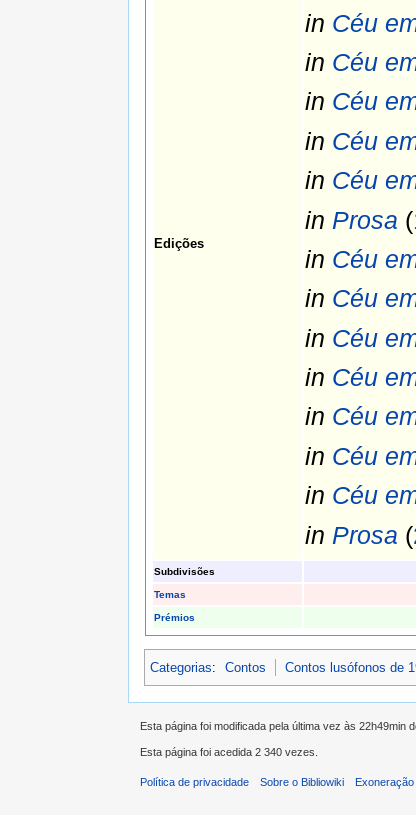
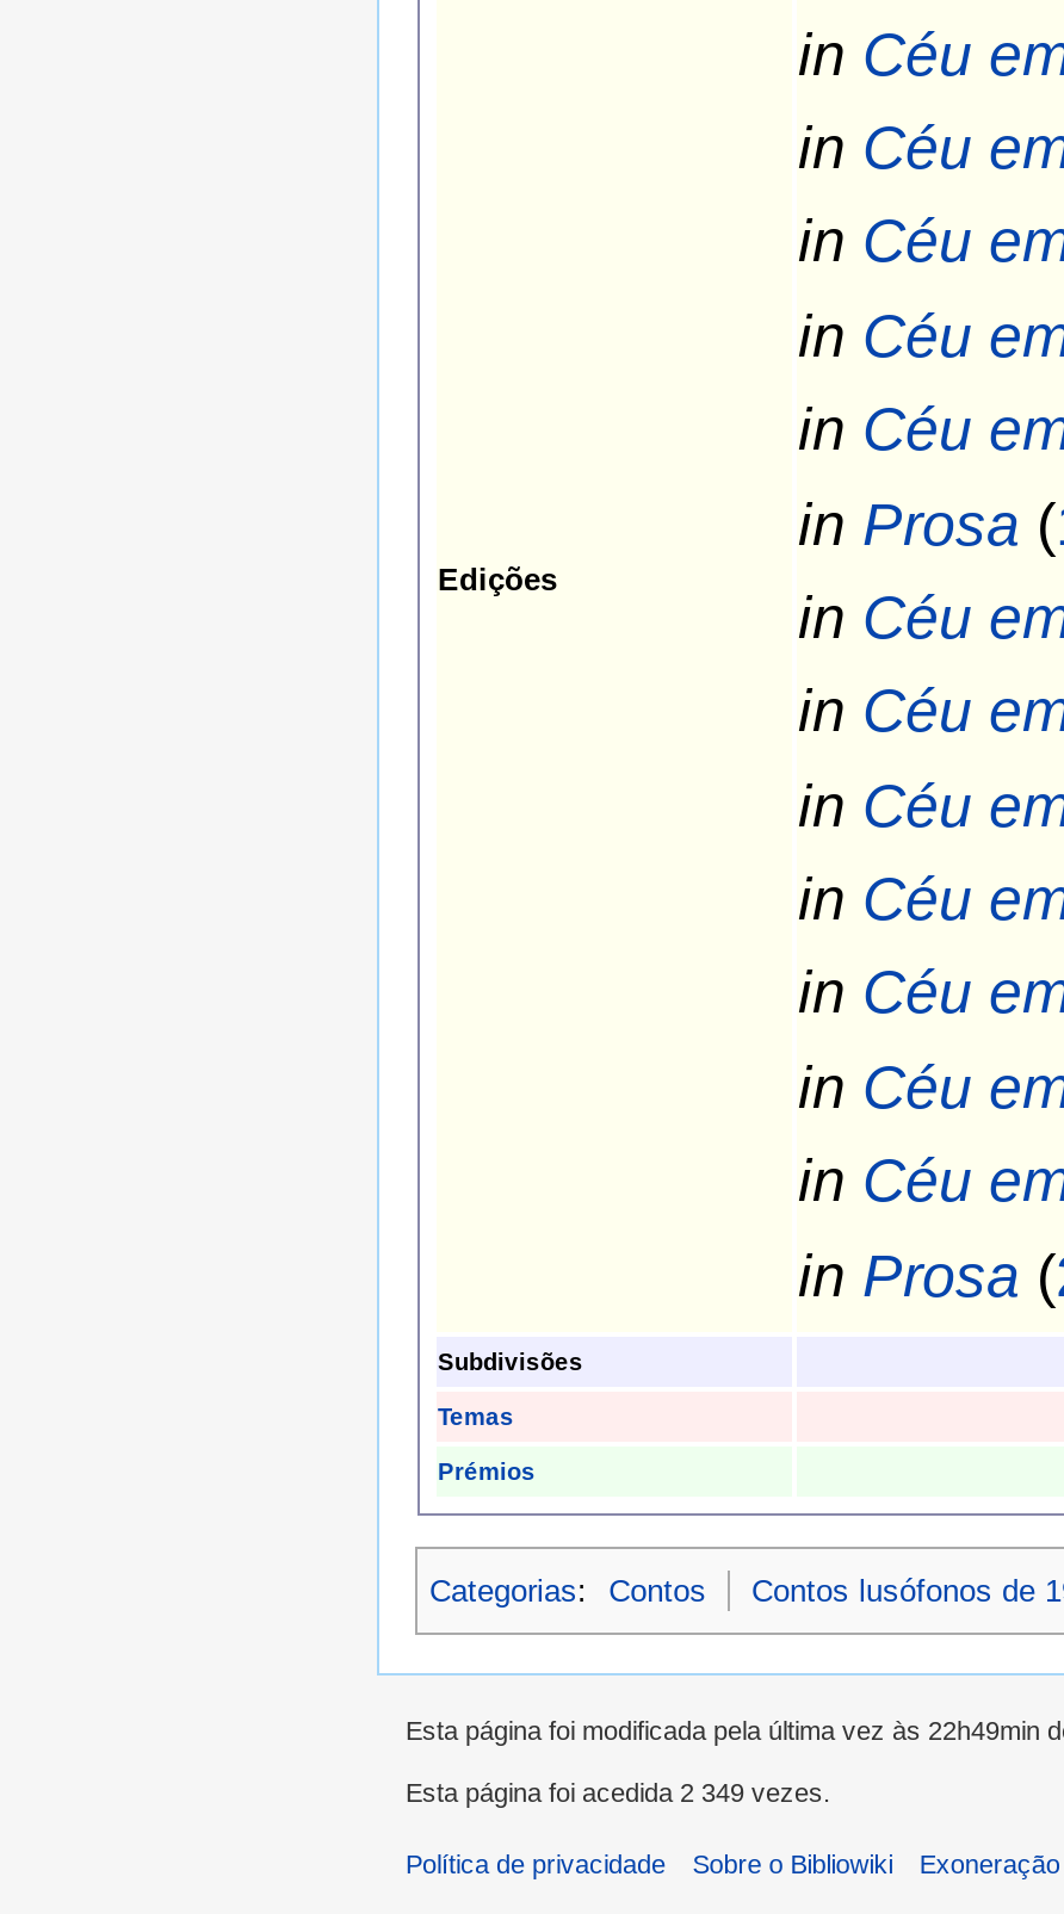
- Esta página foi acedida 2 340 vezes.
+ Esta página foi acedida 2 349 vezes.
